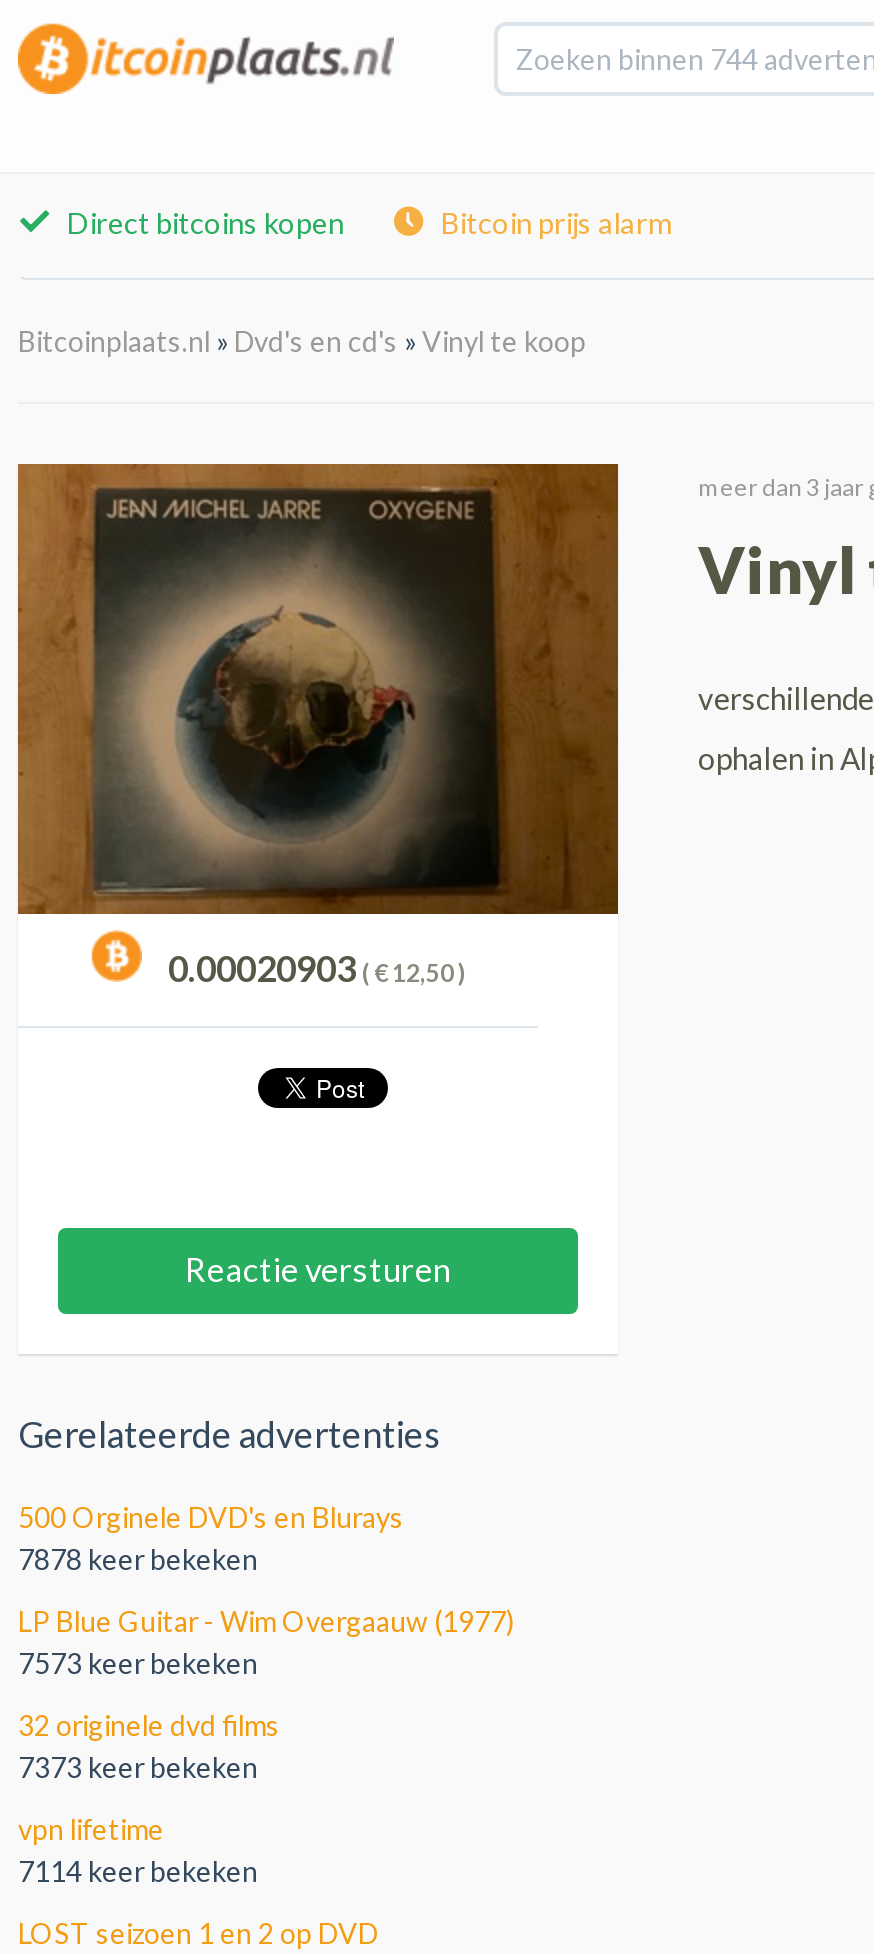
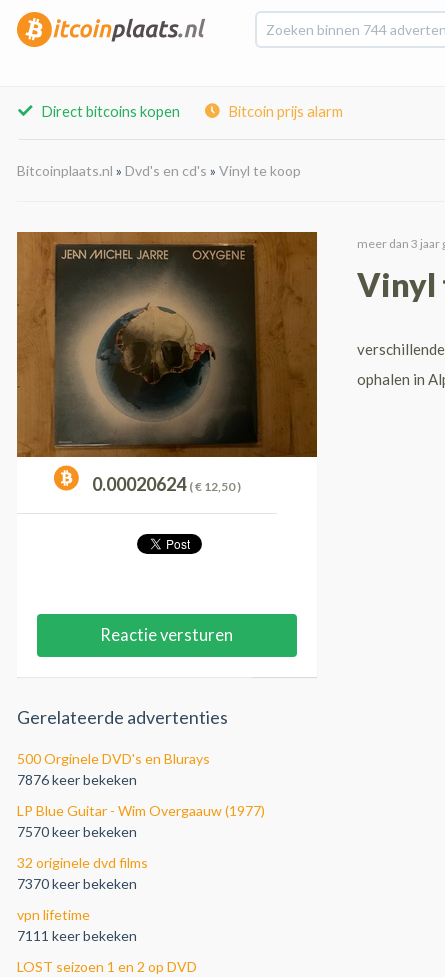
- 0.00020903 ( €12,50)
+ 0.00020624 ( €12,50)

- 7878 keer bekeken
+ 7876 keer bekeken

- 7573 keer bekeken
+ 7570 keer bekeken

- 7373 keer bekeken
+ 7370 keer bekeken

- 7114 keer bekeken
+ 7111 keer bekeken
